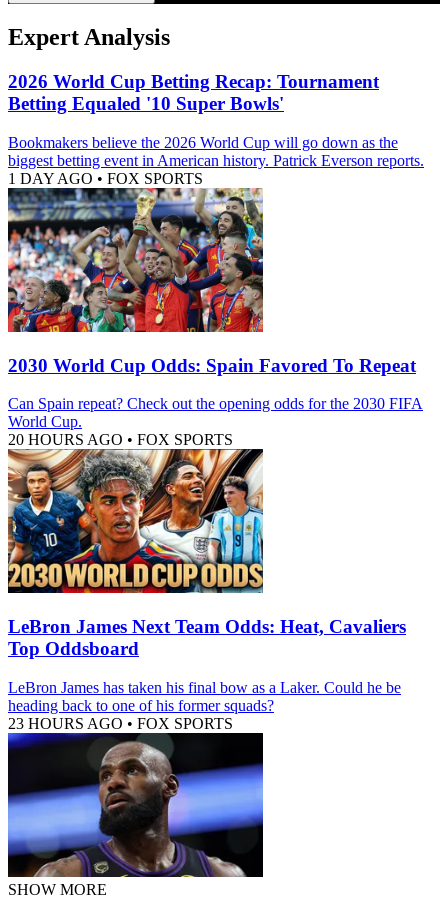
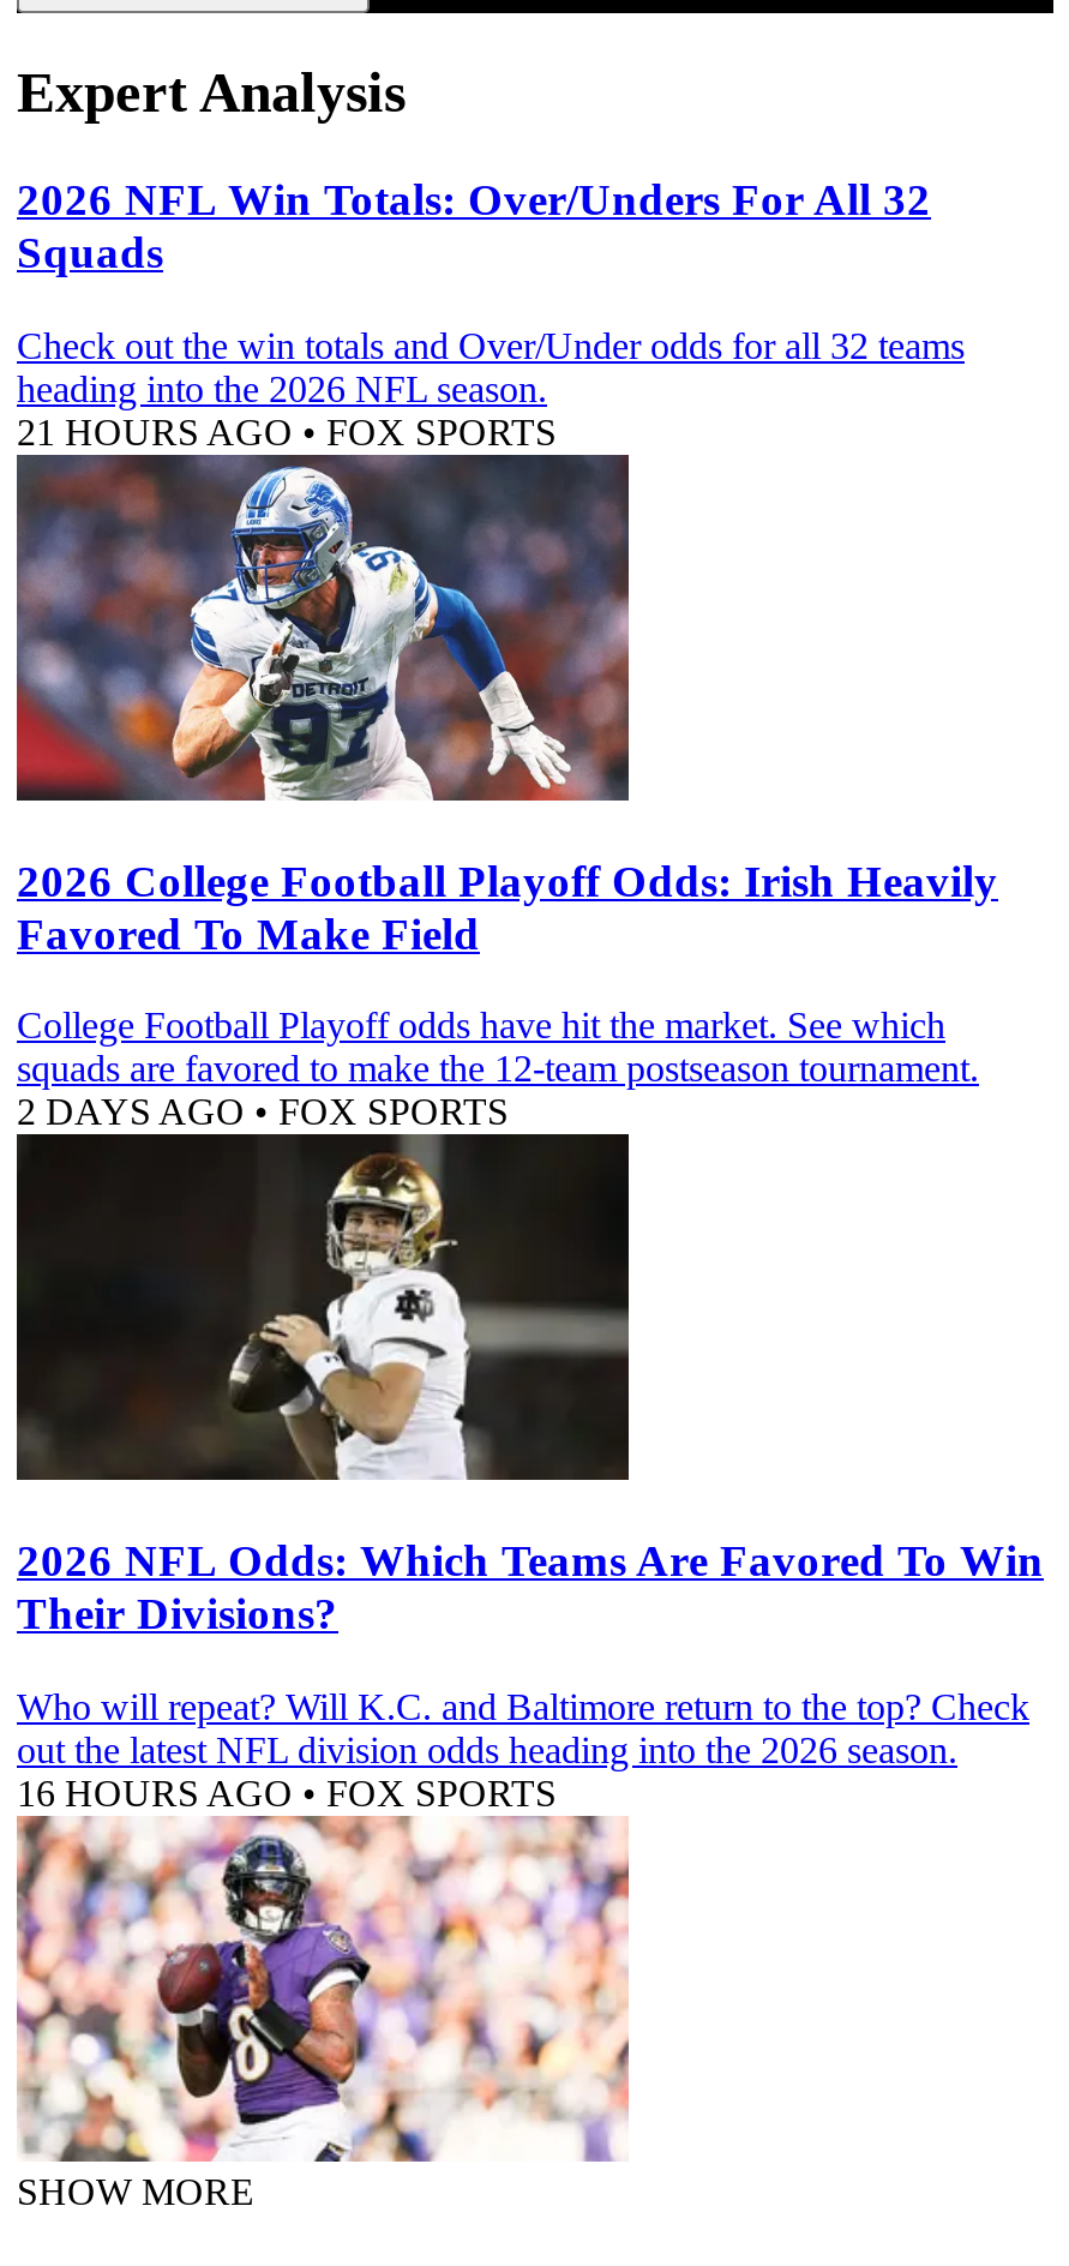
- 2026 World Cup Betting Recap: Tournament
- Betting Equaled '10 Super Bowls'
+ 2026 NFL Win Totals: Over/Unders For All 32
+ Squads

- Bookmakers believe the 2026 World Cup will go down as the
- biggest betting event in American history. Patrick Everson reports.
- 1 DAY AGO • FOX SPORTS
+ Check out the win totals and Over/Under odds for all 32 teams
+ heading into the 2026 NFL season.
+ 21 HOURS AGO • FOX SPORTS

- [image]
- 2030 World Cup Odds: Spain Favored To Repeat
+ [image]
+ 2026 College Football Playoff Odds: Irish Heavily
+ Favored To Make Field

- Can Spain repeat? Check out the opening odds for the 2030 FIFA
- World Cup.
- 20 HOURS AGO • FOX SPORTS
+ College Football Playoff odds have hit the market. See which
+ squads are favored to make the 12-team postseason tournament.
+ 2 DAYS AGO • FOX SPORTS

- [image]
- LeBron James Next Team Odds: Heat, Cavaliers
- Top Oddsboard
+ [image]
+ 2026 NFL Odds: Which Teams Are Favored To Win
+ Their Divisions?

- LeBron James has taken his final bow as a Laker. Could he be
- heading back to one of his former squads?
- 23 HOURS AGO • FOX SPORTS
+ Who will repeat? Will K.C. and Baltimore return to the top? Check
+ out the latest NFL division odds heading into the 2026 season.
+ 16 HOURS AGO • FOX SPORTS

- [image]
+ [image]
